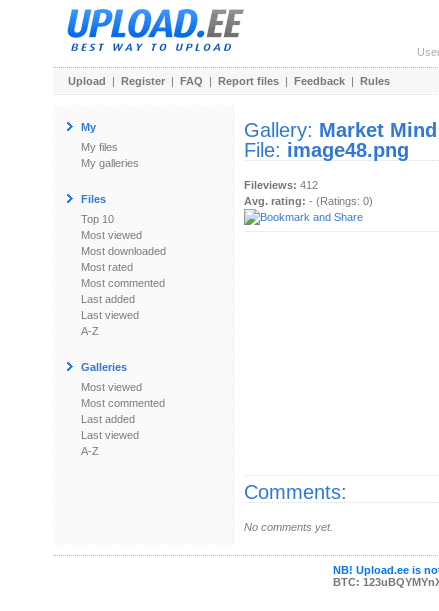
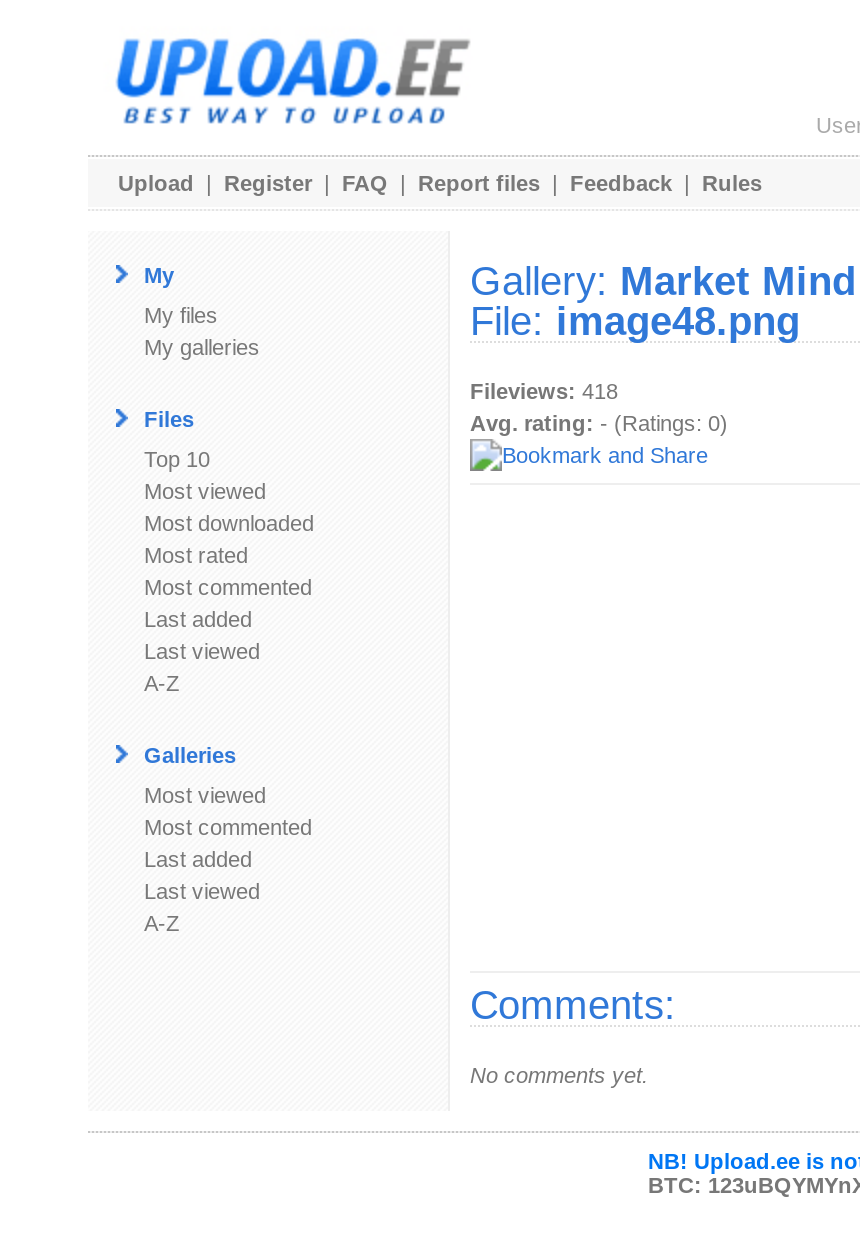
- Fileviews: 412
+ Fileviews: 418
